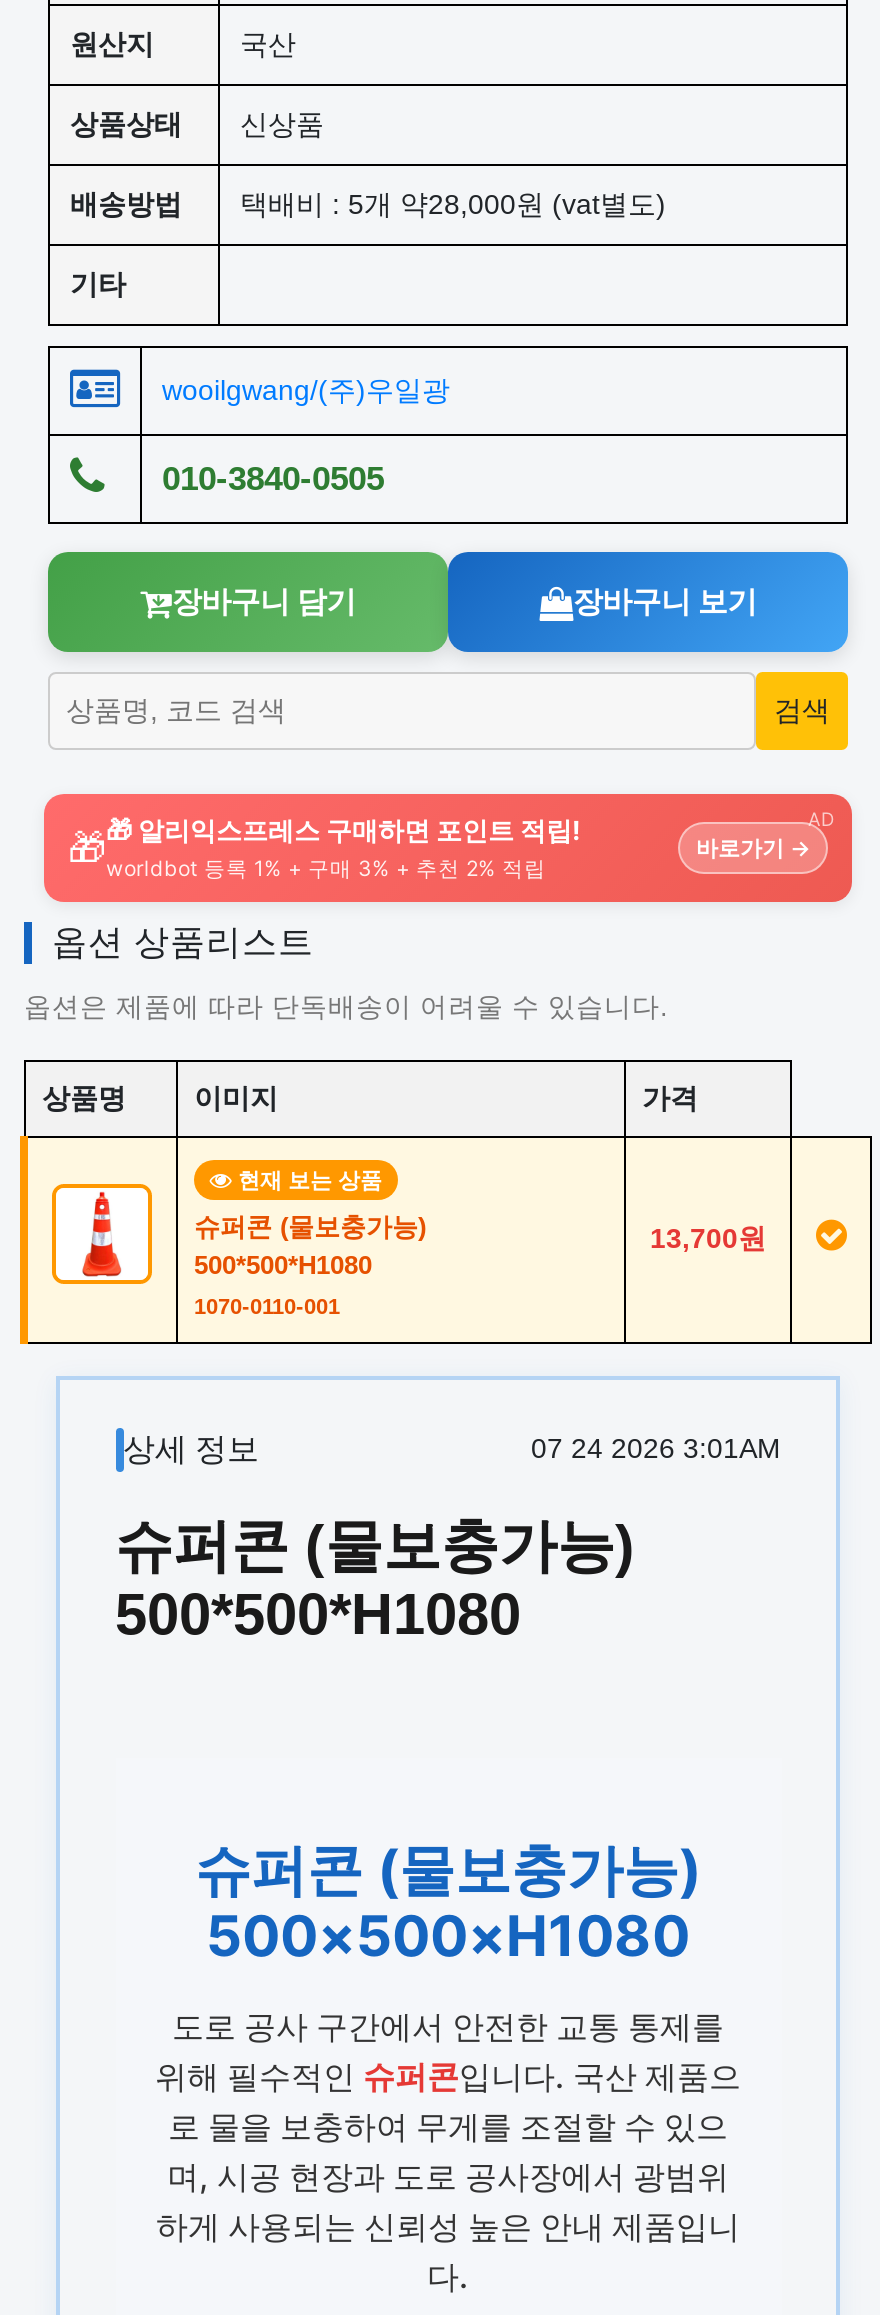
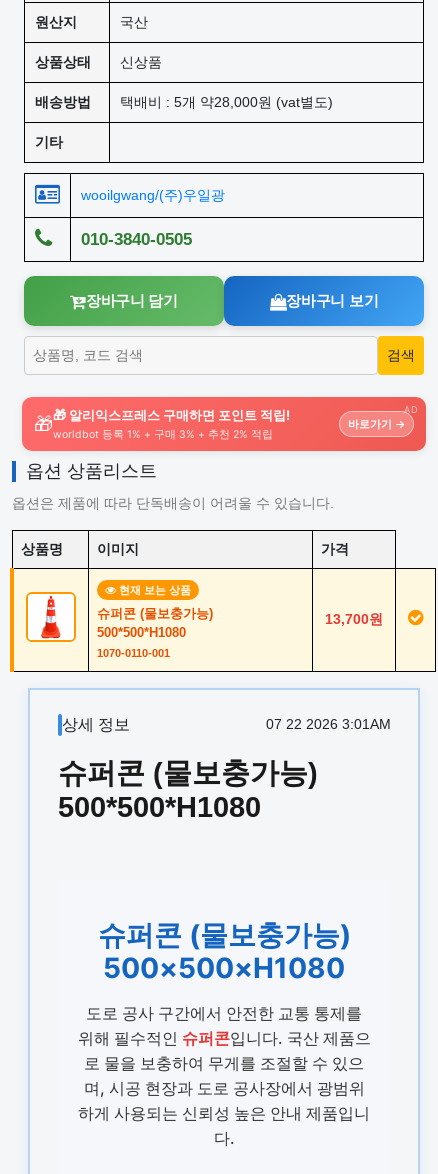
- 07 24 2026 3:01AM
+ 07 22 2026 3:01AM
